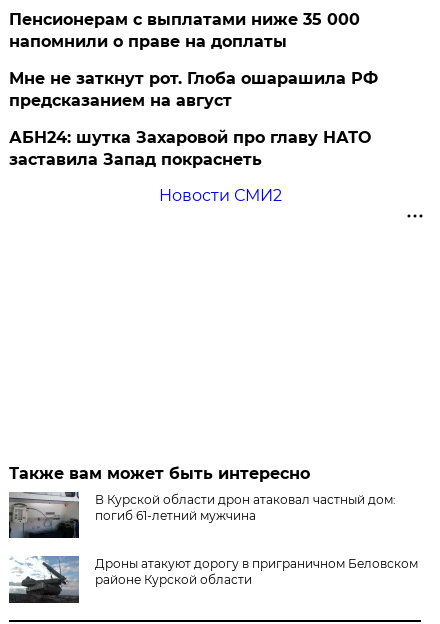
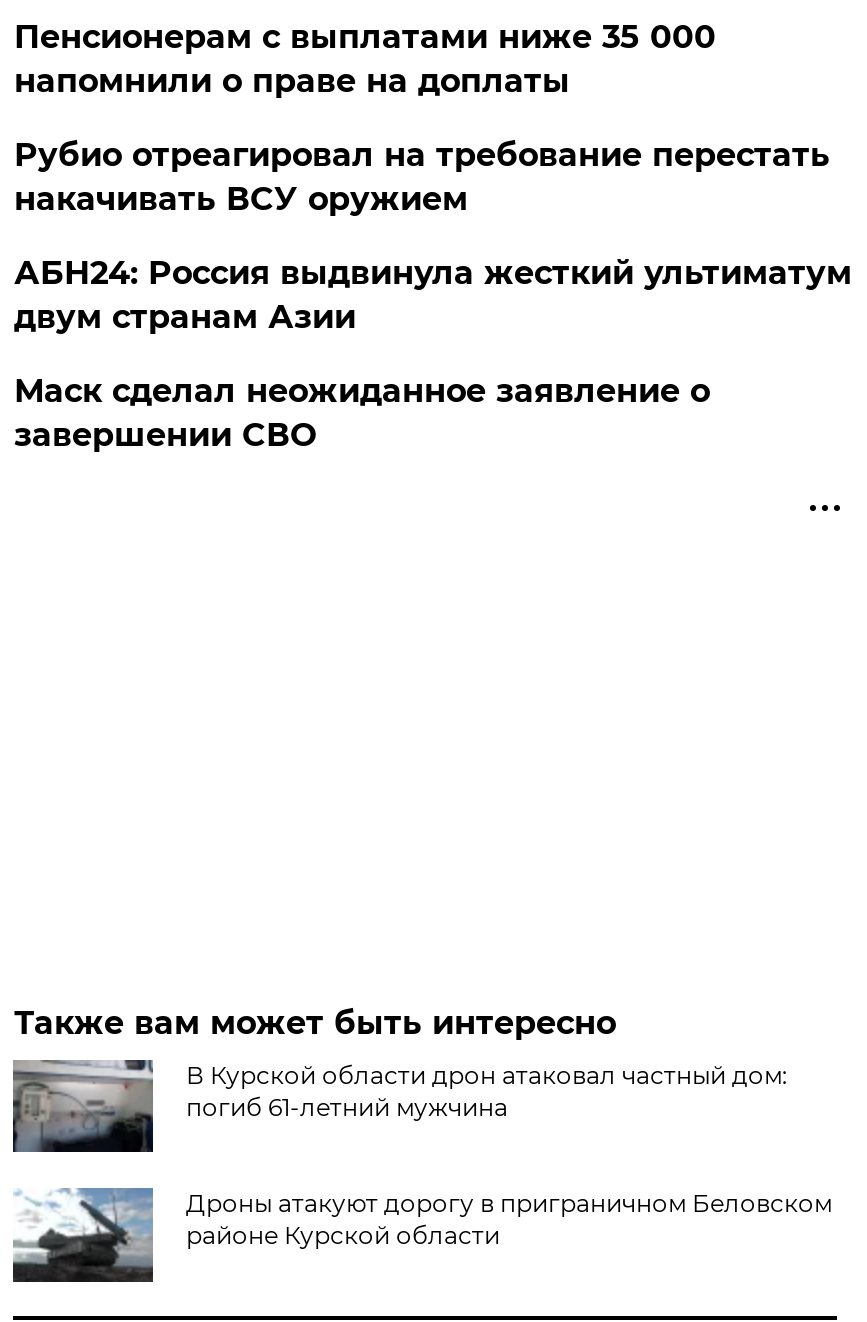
- Мне не заткнут рот. Глоба ошарашила РФ
- предсказанием на август
+ Рубио отреагировал на требование перестать
+ накачивать ВСУ оружием

- АБН24: шутка Захаровой про главу НАТО
- заставила Запад покраснеть
+ АБН24: Россия выдвинула жесткий ультиматум
+ двум странам Азии

- Новости СМИ2
+ Маск сделал неожиданное заявление о
+ завершении СВО
